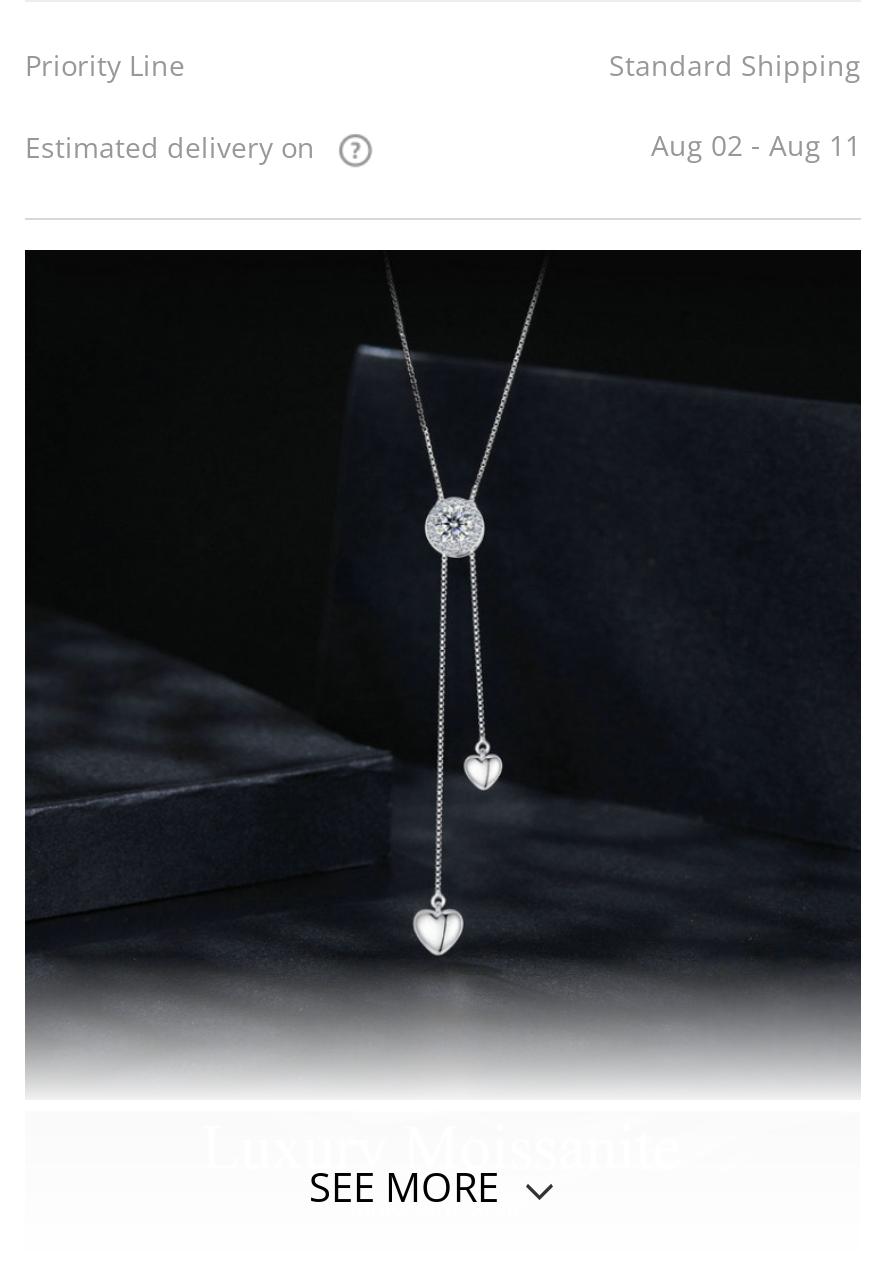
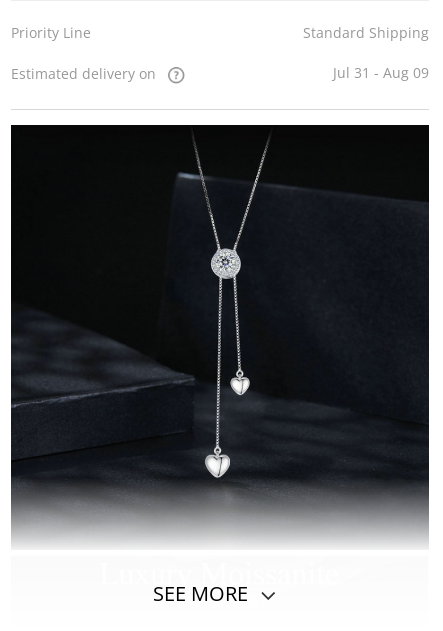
- Aug 02 - Aug 11
+ Jul 31 - Aug 09
